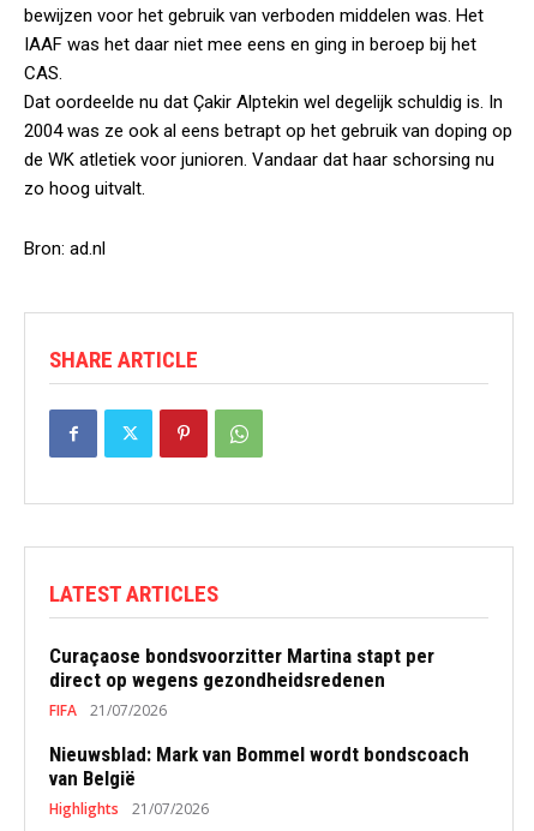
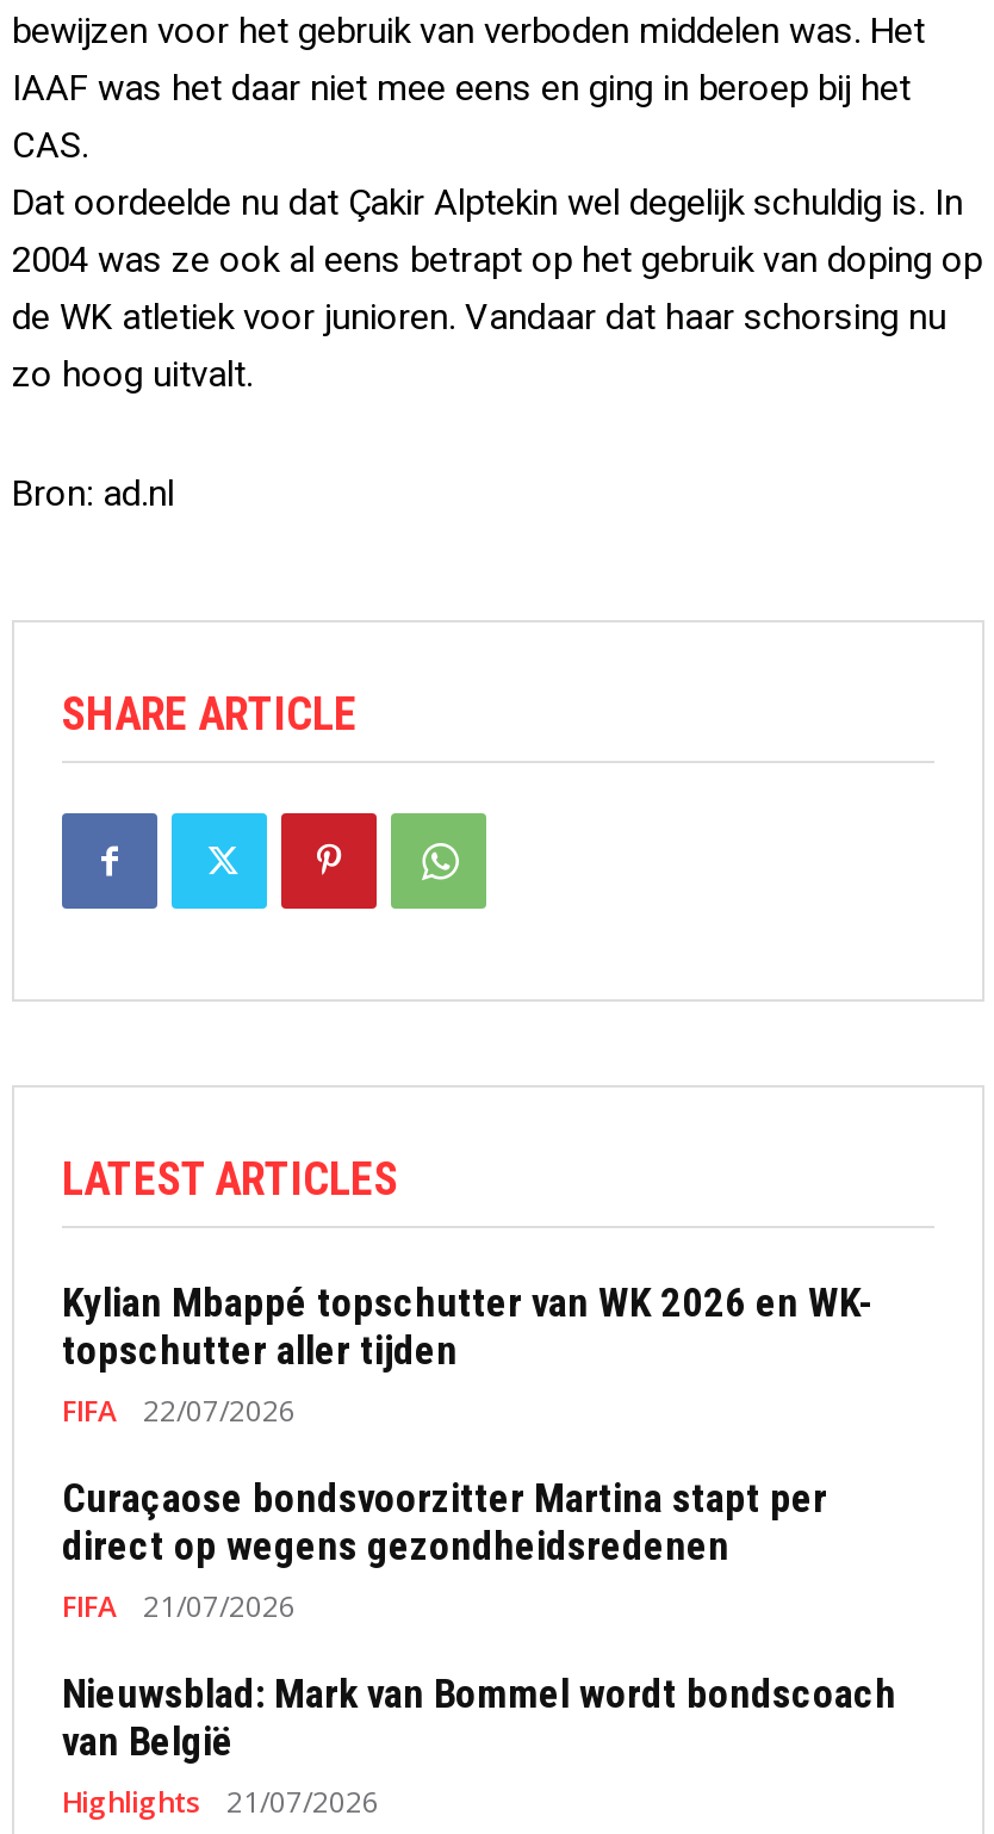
+ Kylian Mbappé topschutter van WK 2026 en WK-
+ topschutter aller tijden
+ FIFA
+ 22/07/2026
